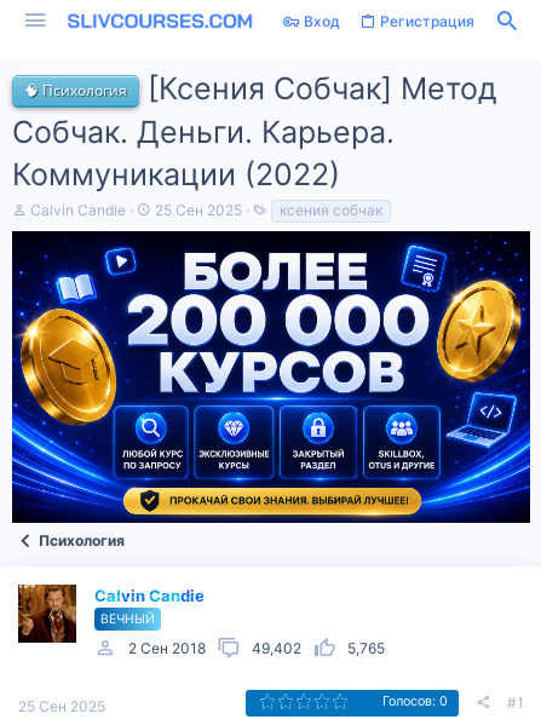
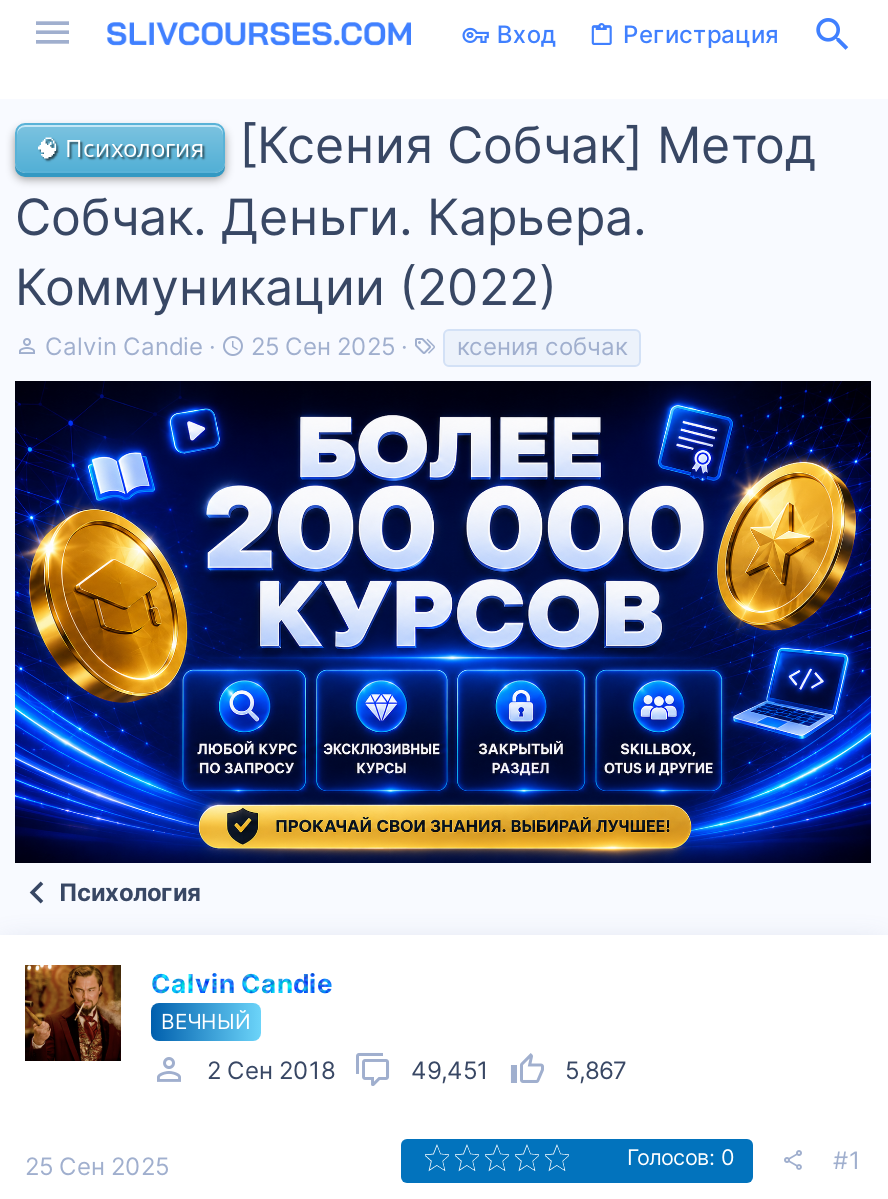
- 49,402
+ 49,451

- 5,765
+ 5,867
